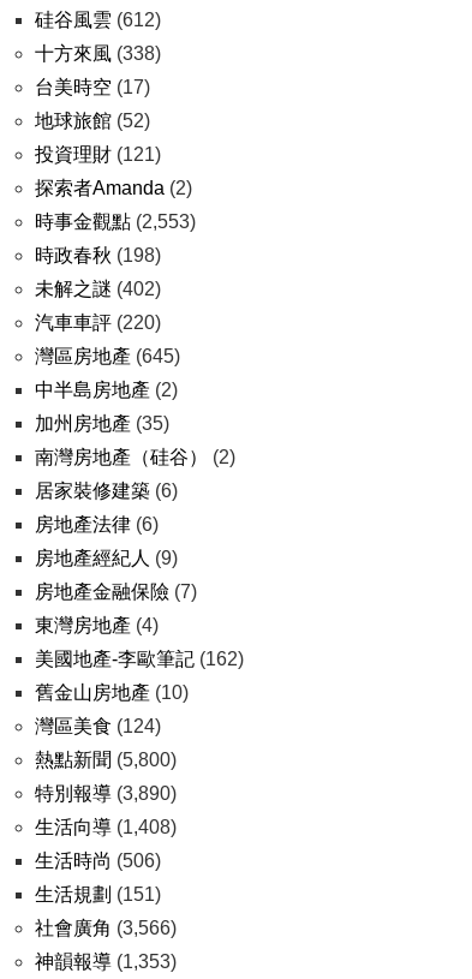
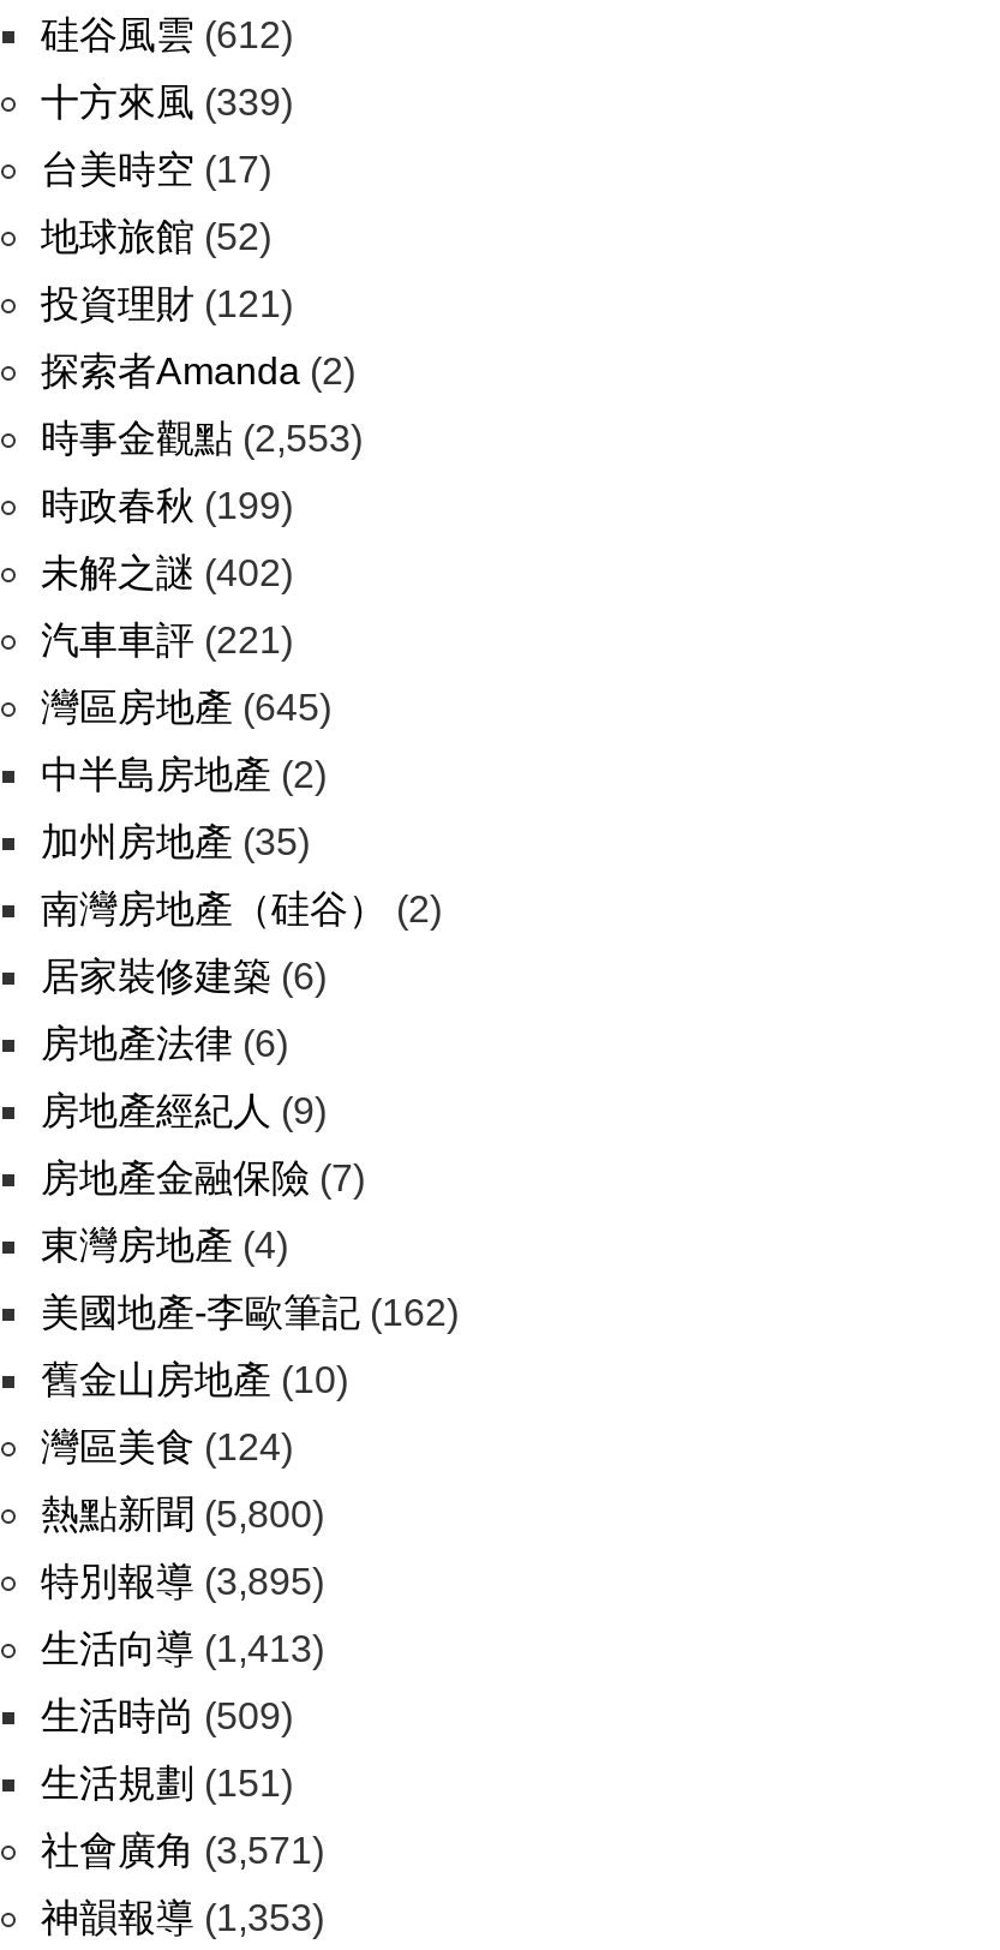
- 十方來風(338)
+ 十方來風(339)

- 時政春秋(198)
+ 時政春秋(199)

- 汽車車評(220)
+ 汽車車評(221)

- 特別報導(3,890)
+ 特別報導(3,895)

- 生活向導(1,408)
+ 生活向導(1,413)

- 生活時尚(506)
+ 生活時尚(509)

- 社會廣角(3,566)
+ 社會廣角(3,571)
